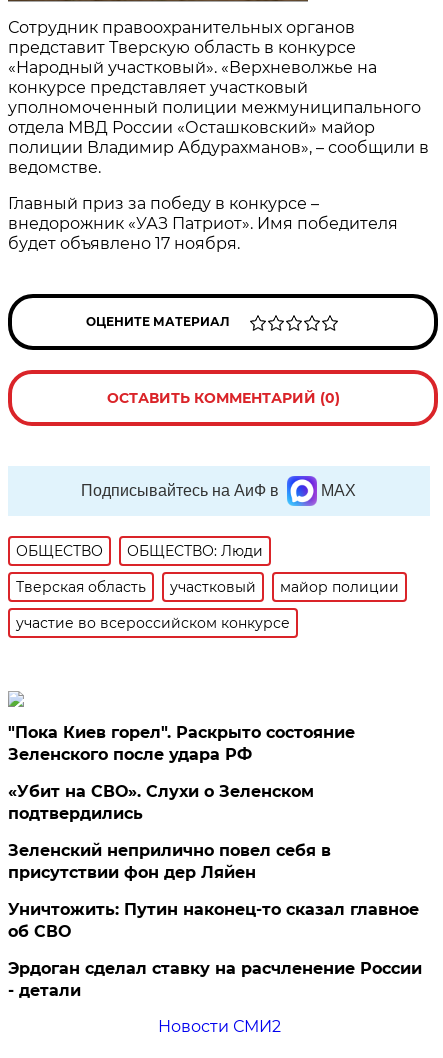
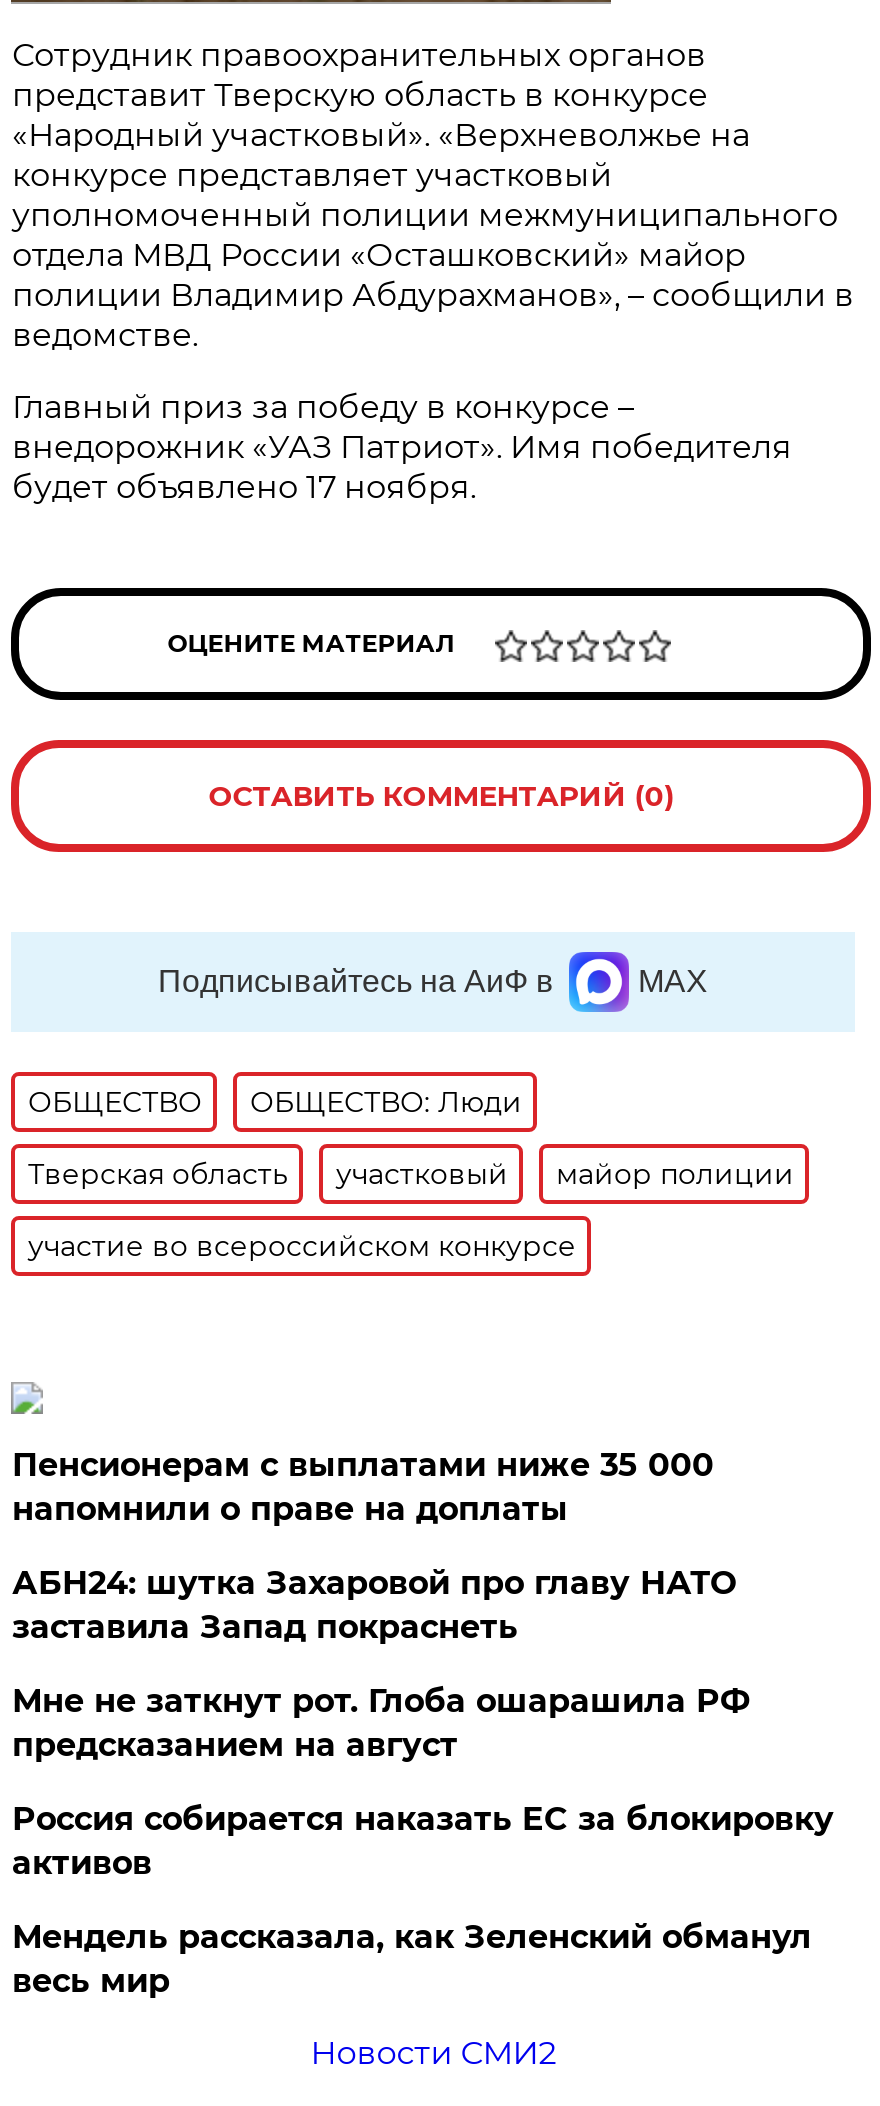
- "Пока Киев горел". Раскрыто состояние
- Зеленского после удара РФ
+ Пенсионерам с выплатами ниже 35 000
+ напомнили о праве на доплаты

- «Убит на СВО». Слухи о Зеленском
- подтвердились
+ АБН24: шутка Захаровой про главу НАТО
+ заставила Запад покраснеть

- Зеленский неприлично повел cебя в
- присутствии фон дер Ляйен
+ Мне не заткнут рот. Глоба ошарашила РФ
+ предсказанием на август

- Уничтожить: Путин наконец-то сказал главное
- об СВО
+ Россия собирается наказать EC за блокировку
+ активов

- Эрдоган сделал ставку на расчленение России
- - детали
+ Мендель рассказала, как Зеленский обманул
+ весь мир
